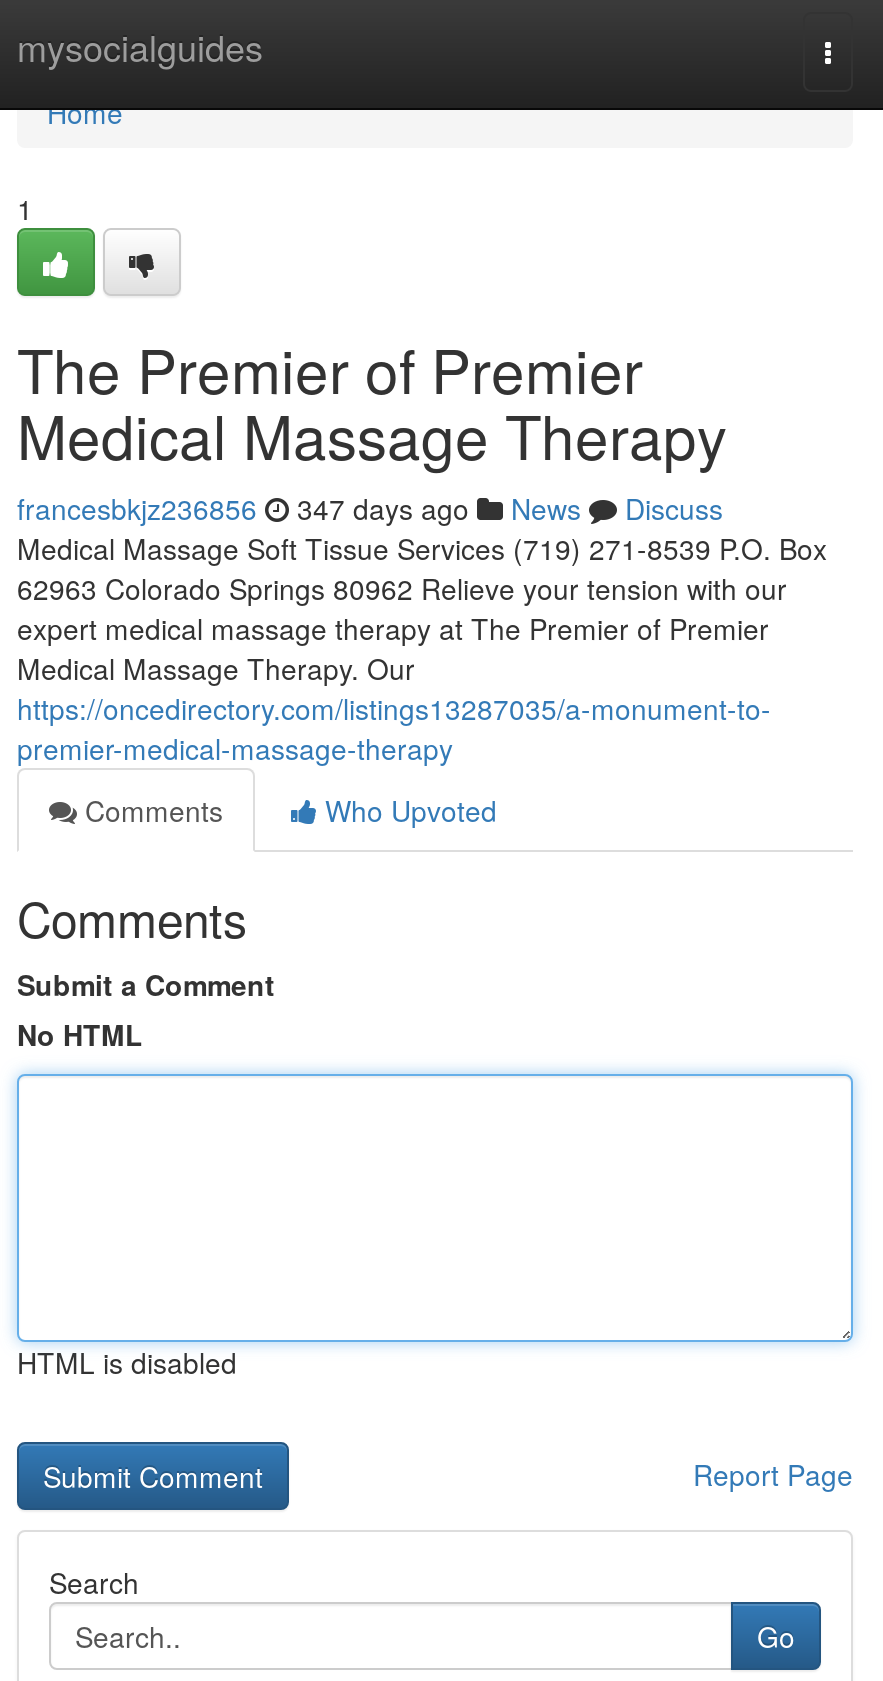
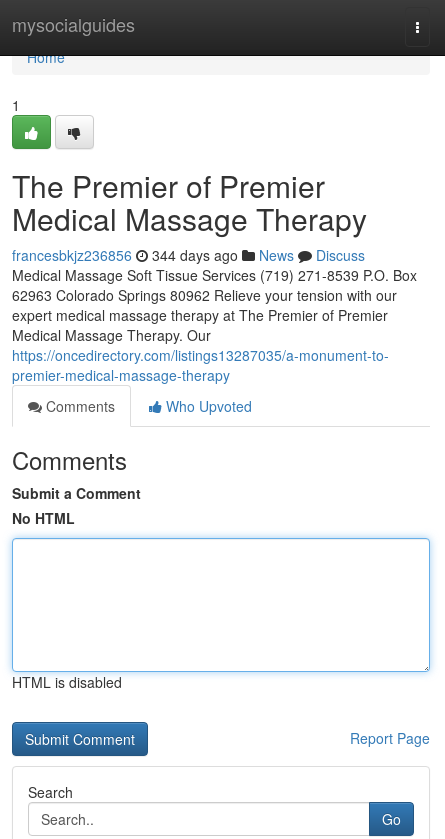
- francesbkjz236856 347 days ago News Discuss
+ francesbkjz236856 344 days ago News Discuss
